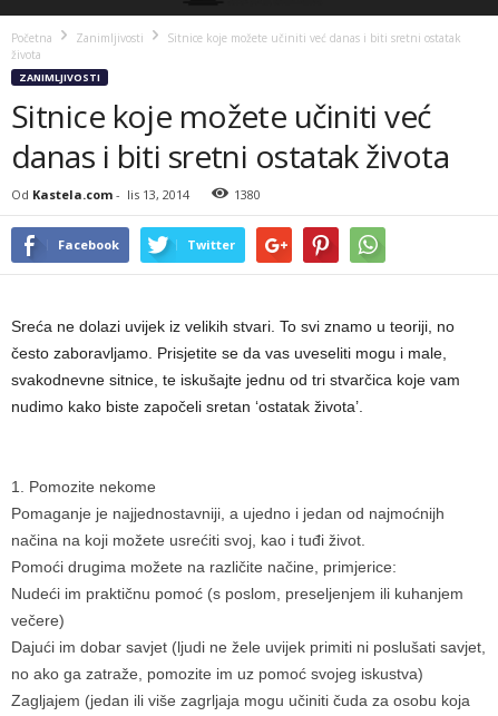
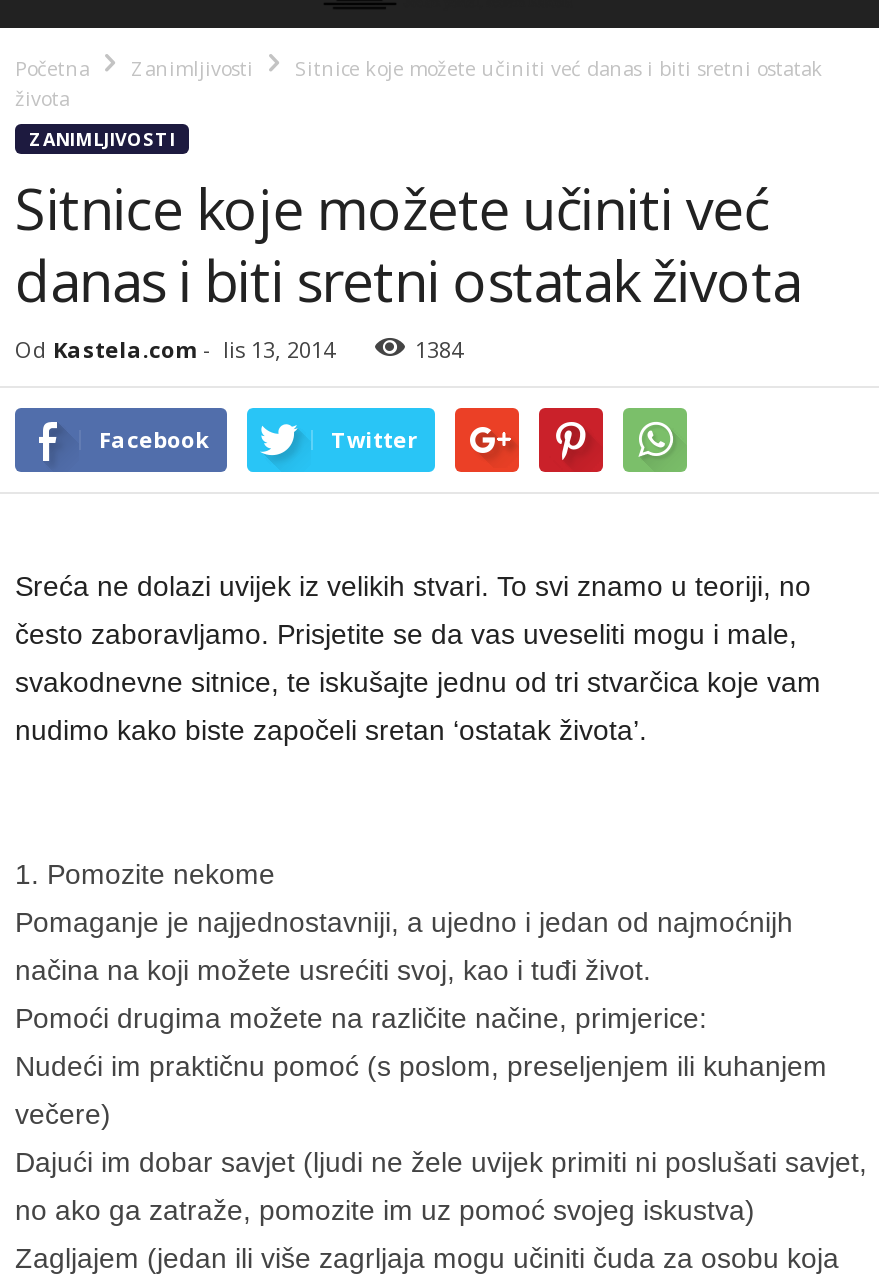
- 1380
+ 1384
